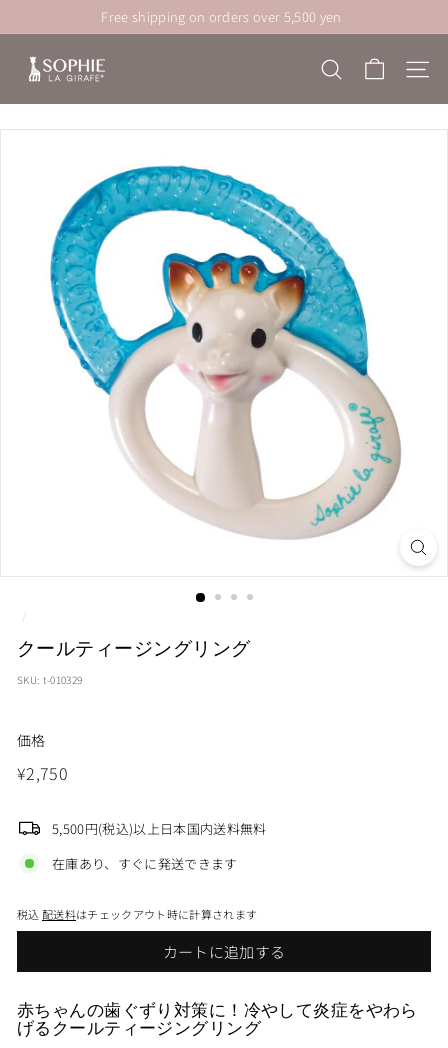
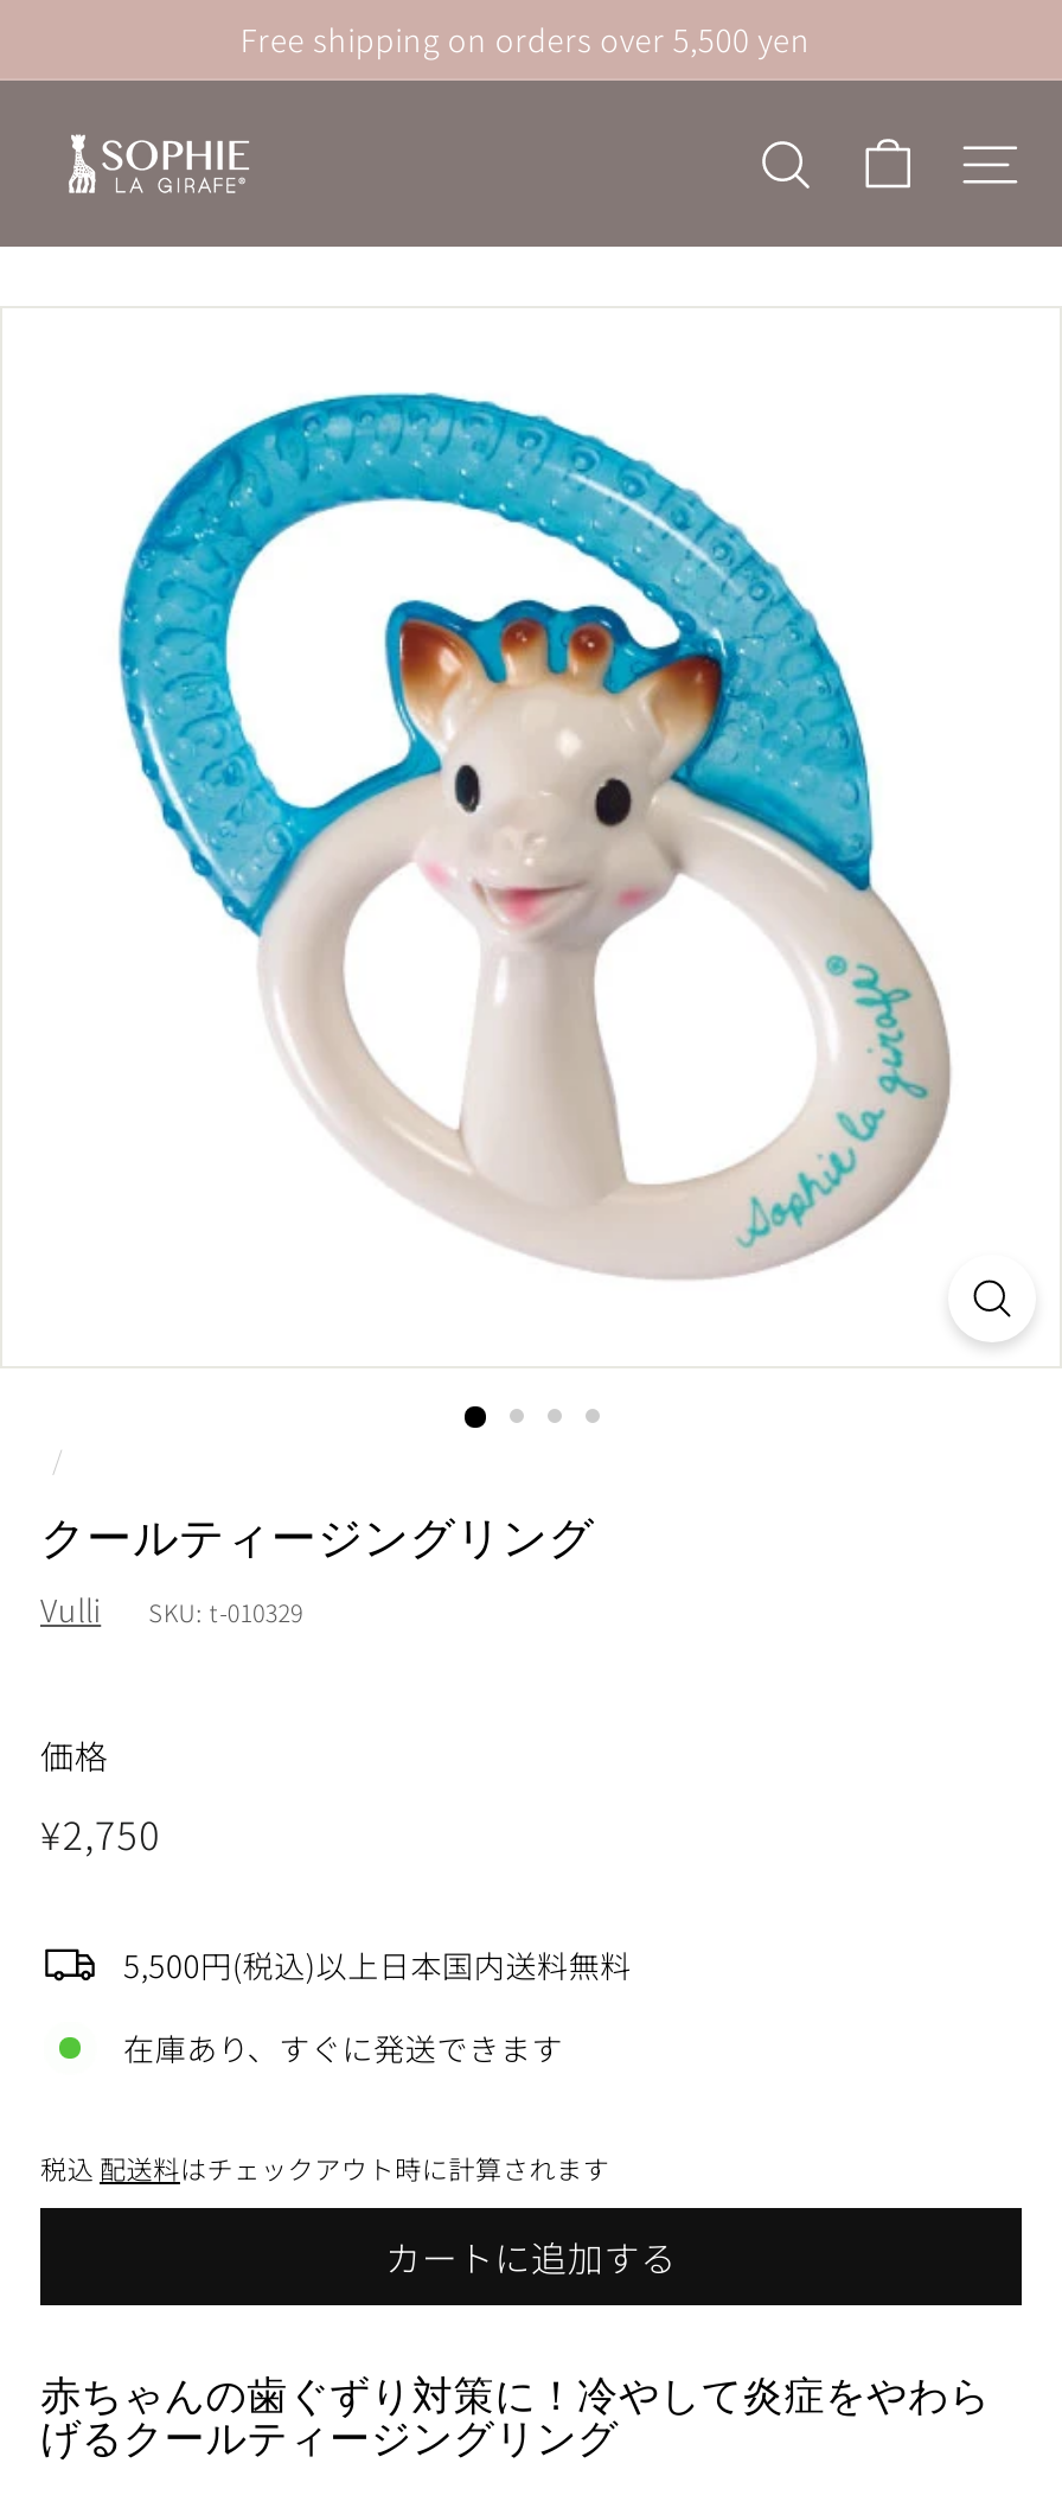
+ Vulli
